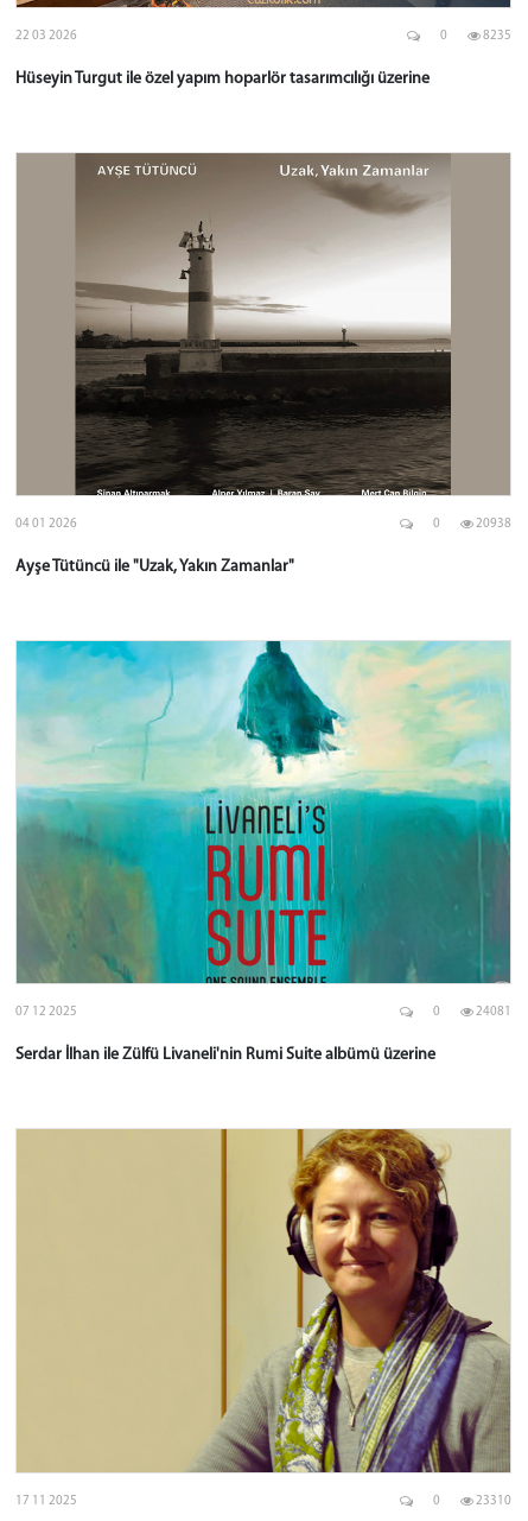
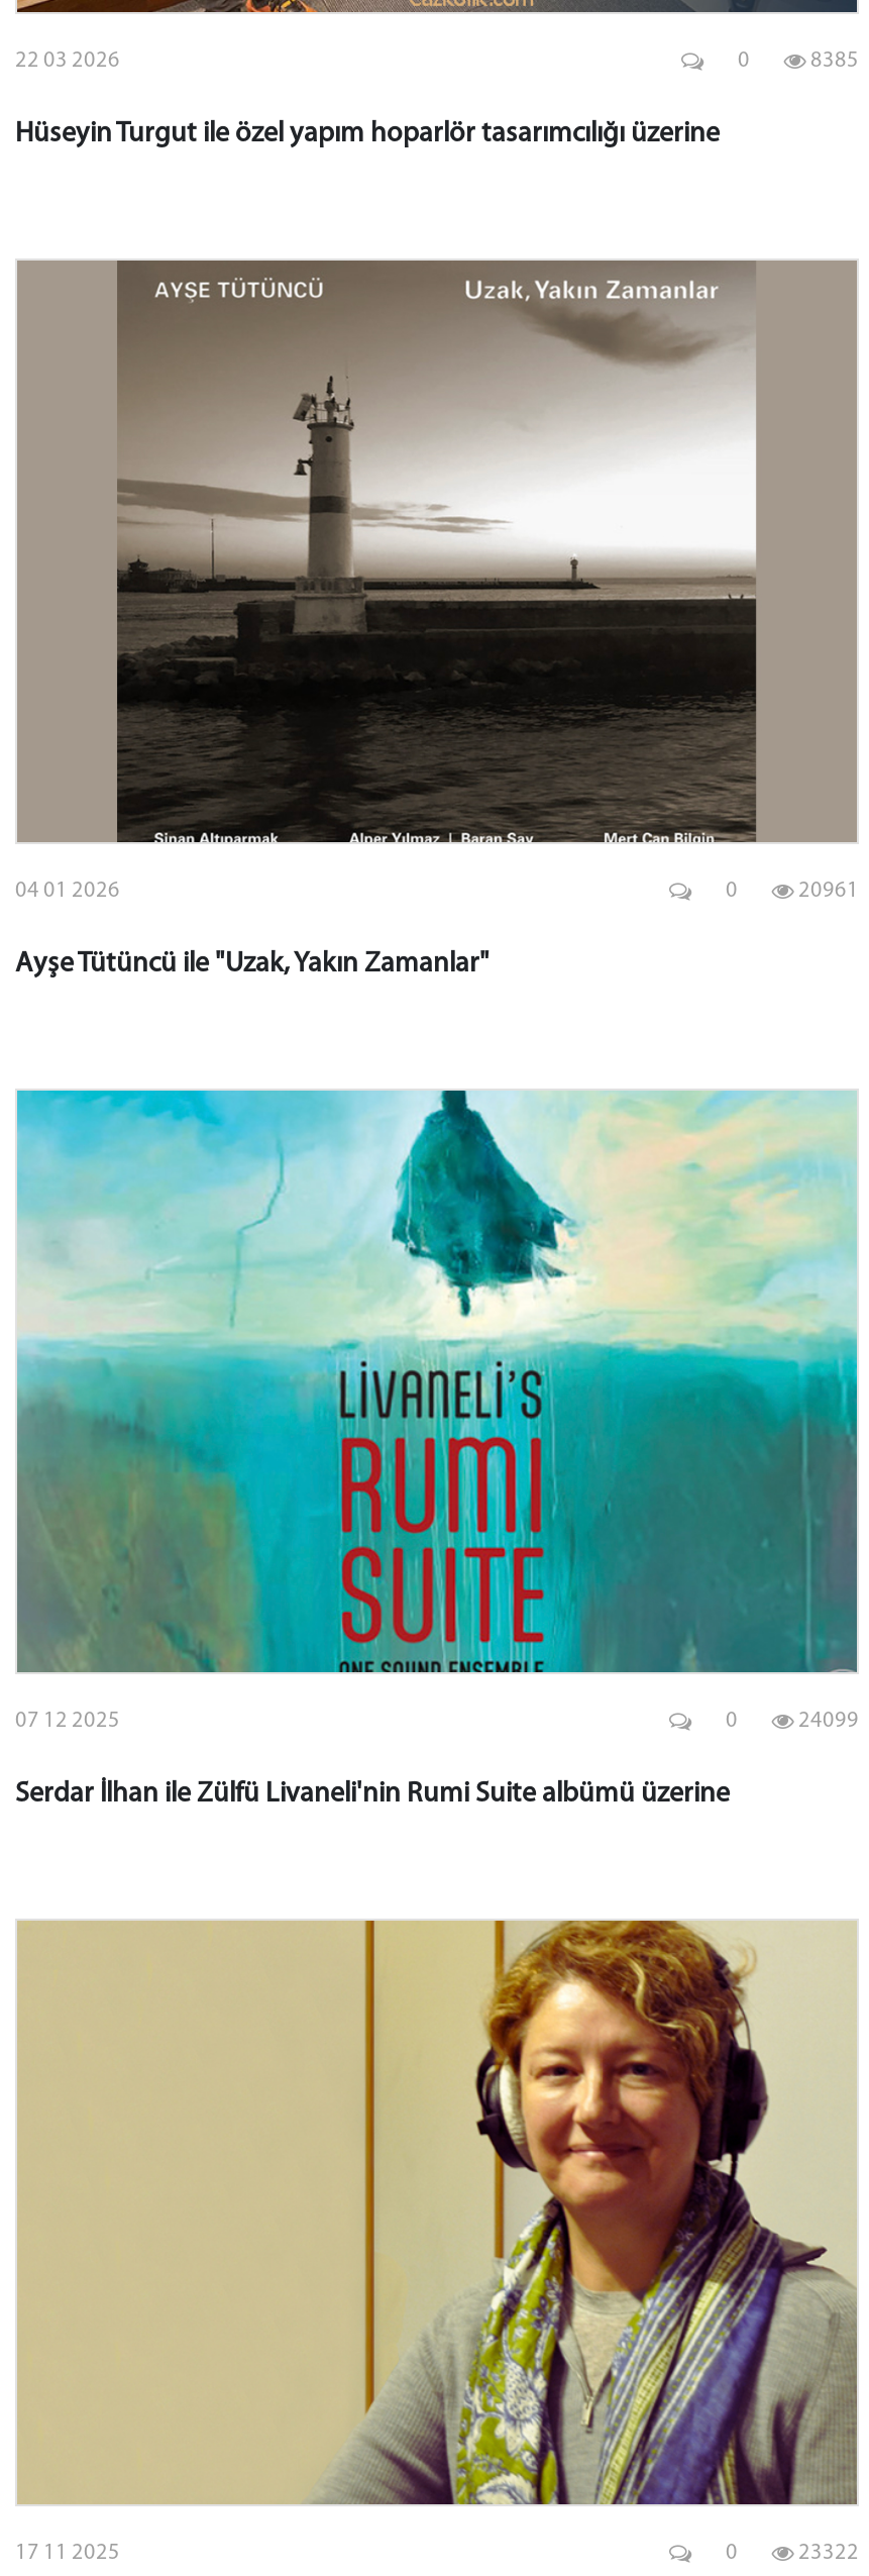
- 8235
+ 8385

- 20938
+ 20961

- 24081
+ 24099

- 23310
+ 23322
